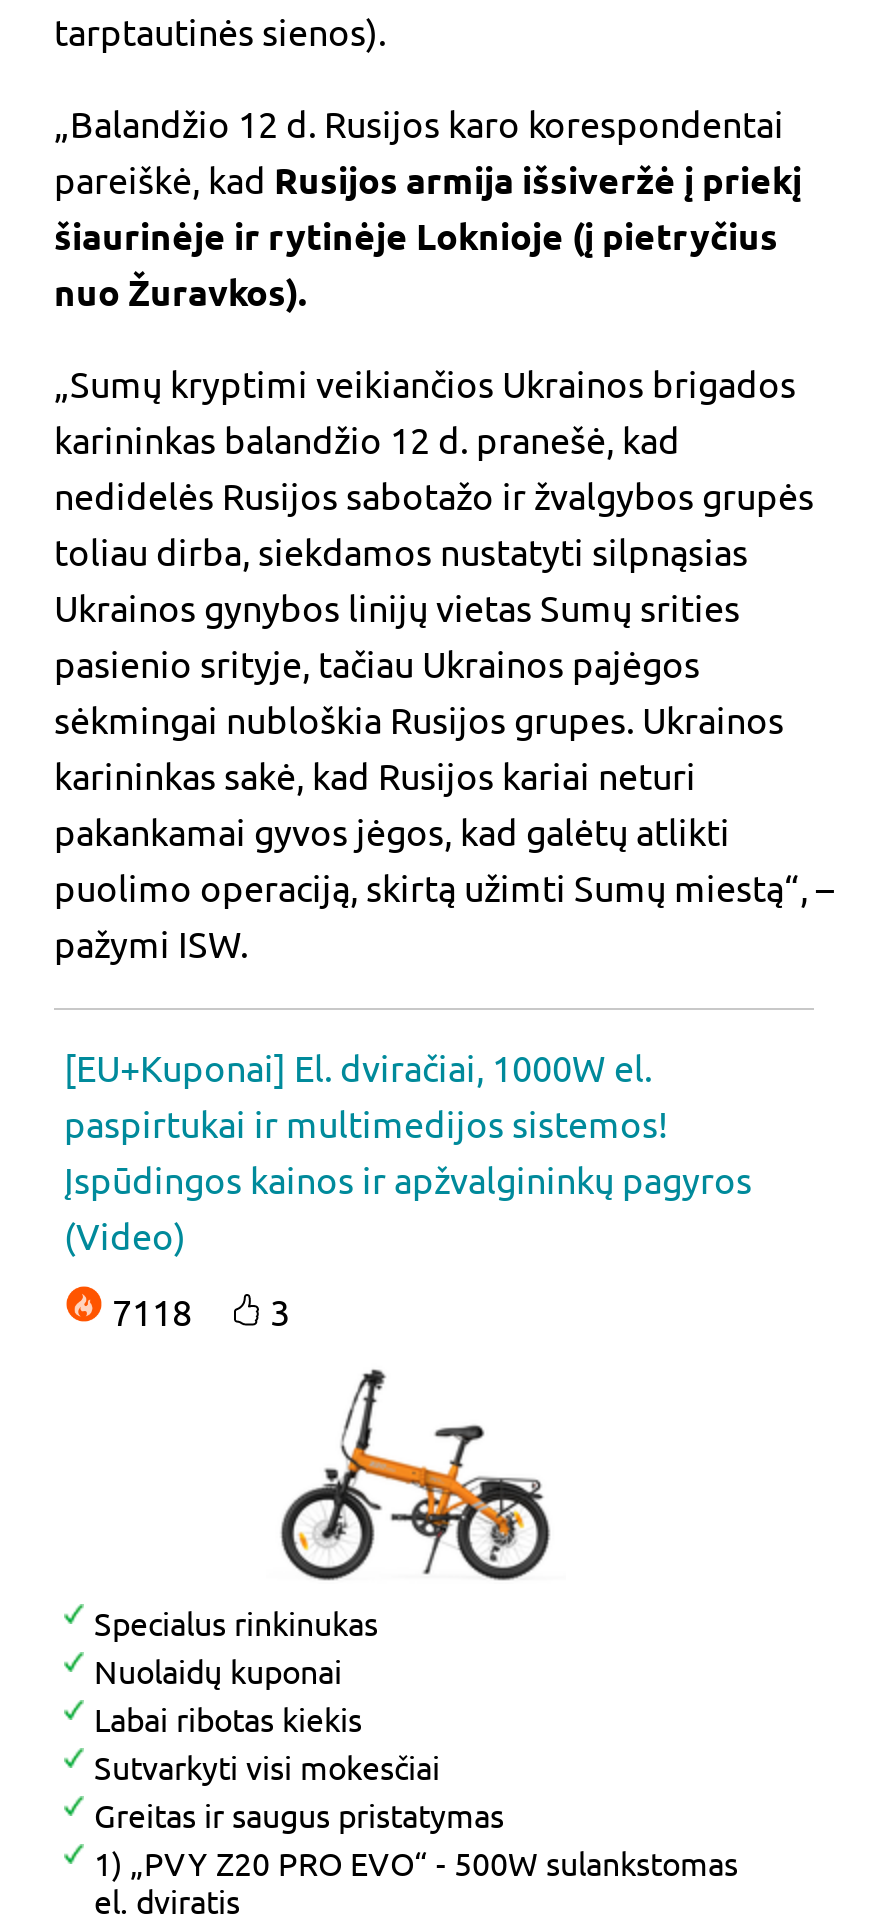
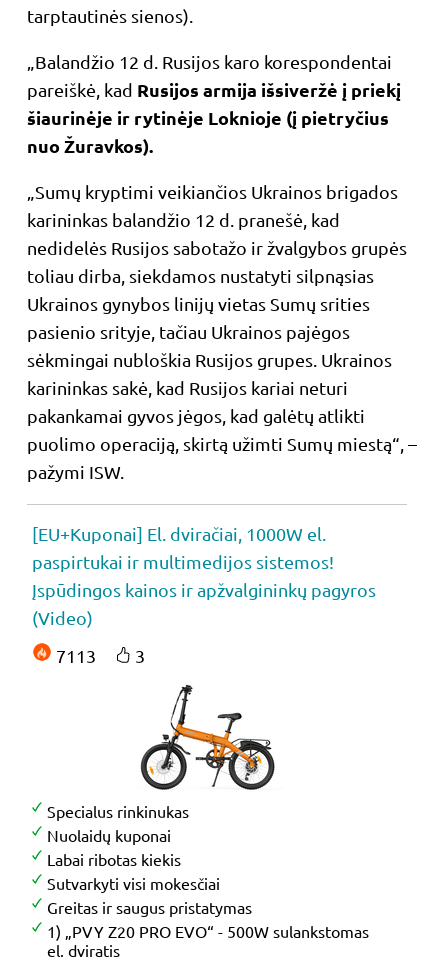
- 7118 3
+ 7113 3
